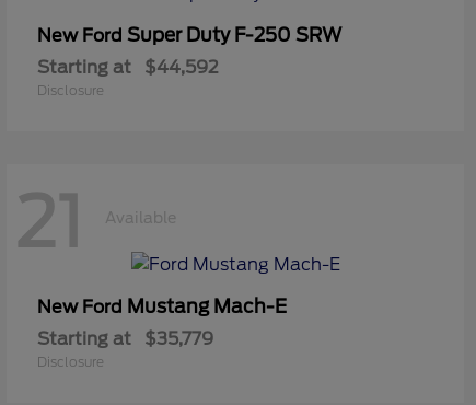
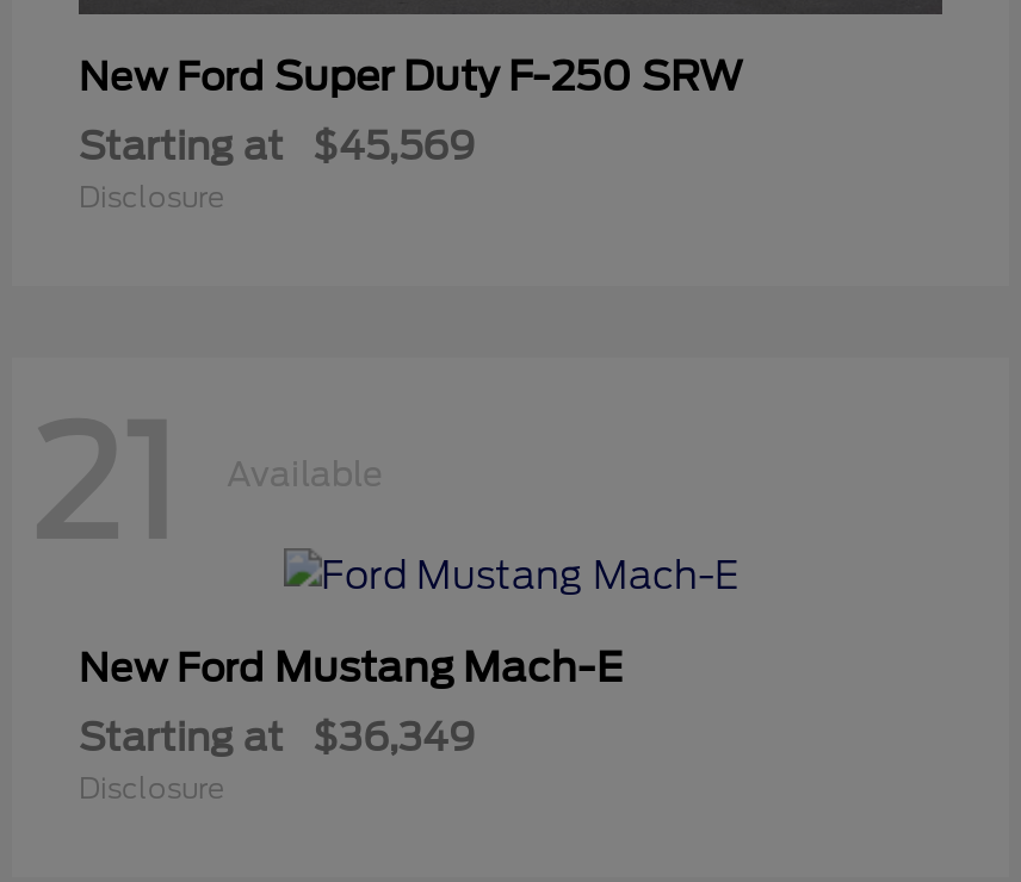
- Starting at $44,592
+ Starting at $45,569

- Starting at $35,779
+ Starting at $36,349
